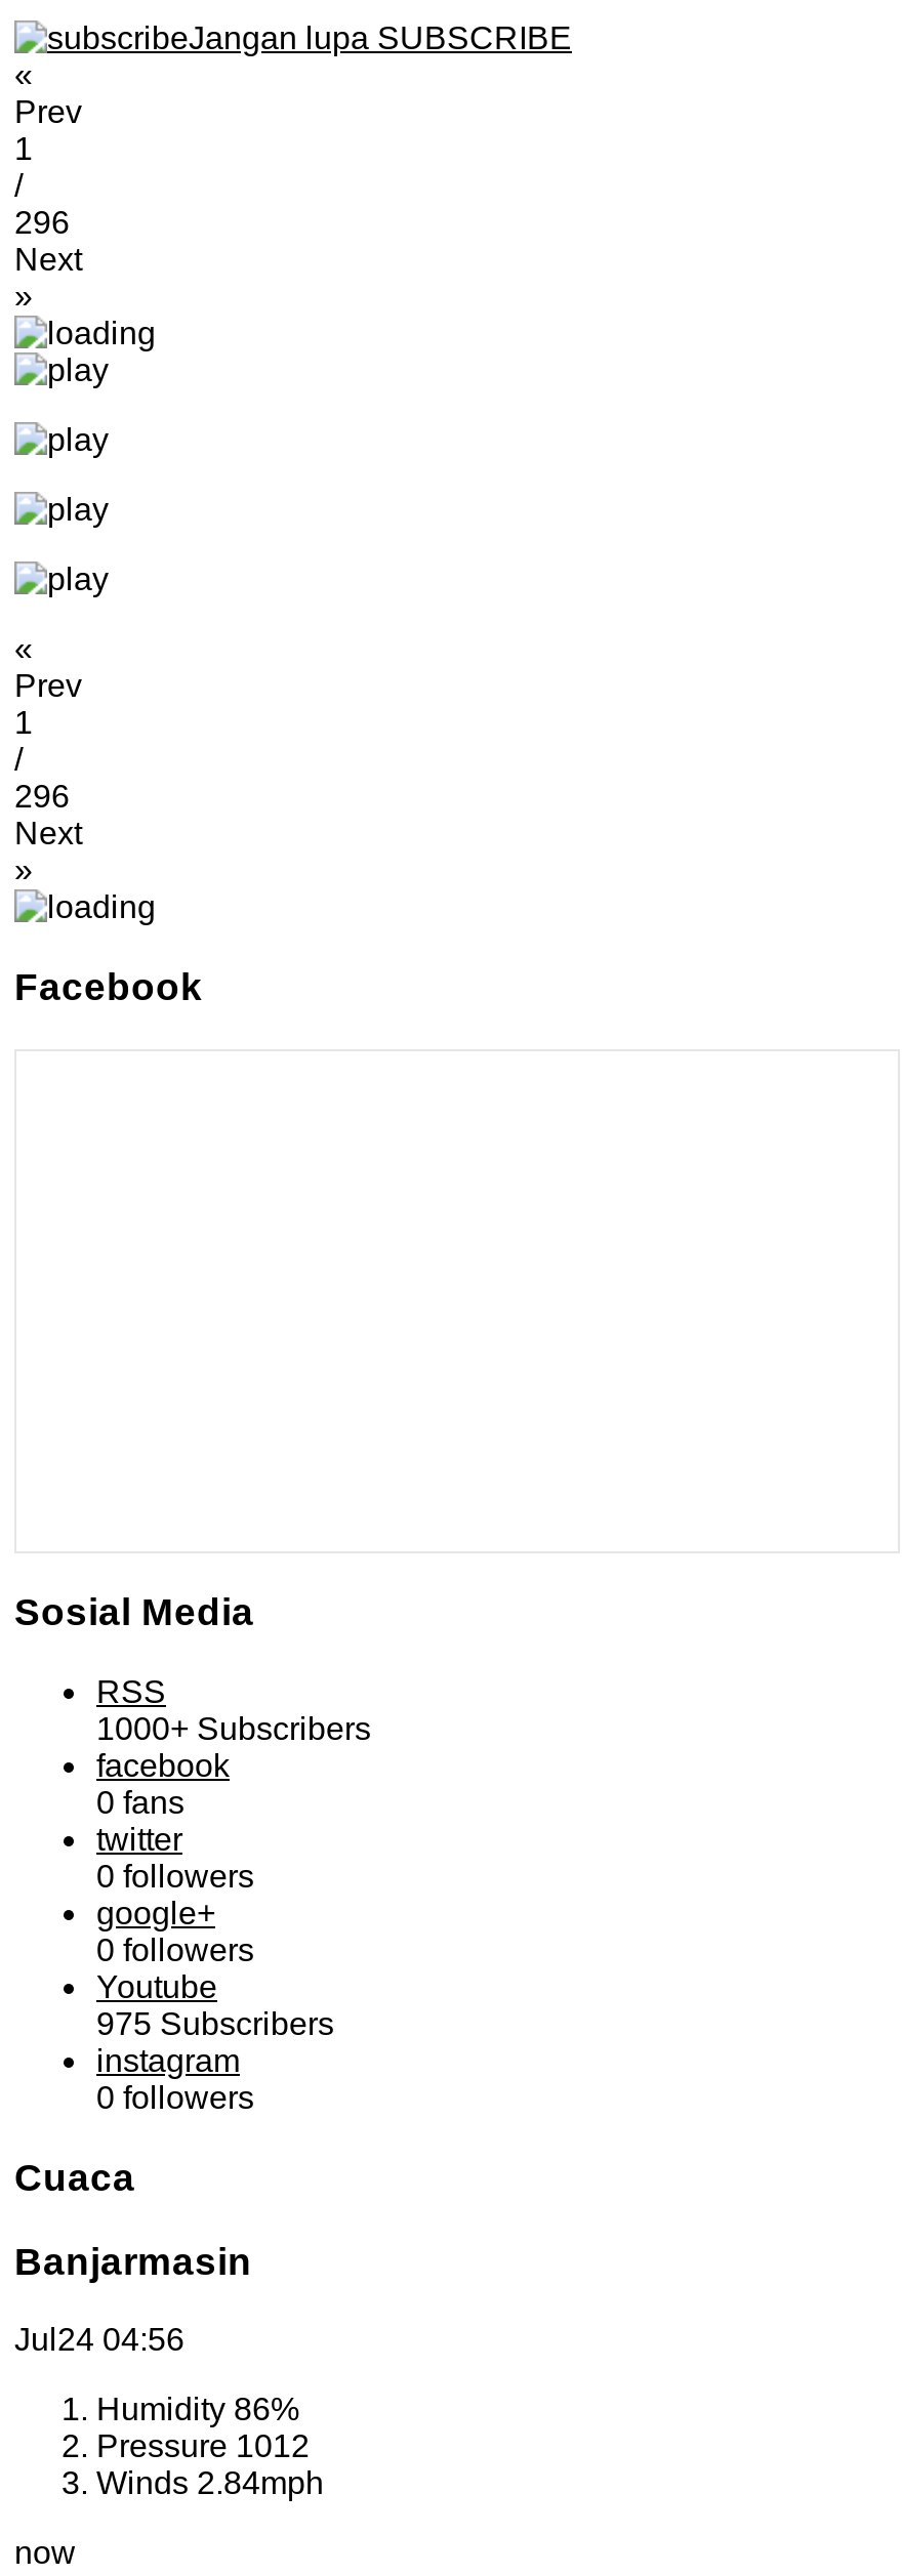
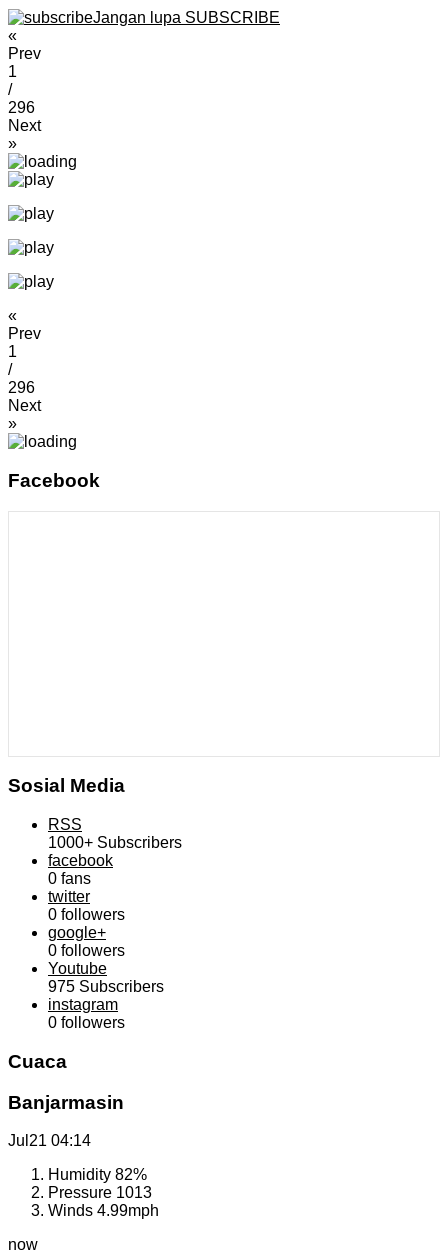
- Jul24 04:56
+ Jul21 04:14

- Humidity 86%
- Pressure 1012
- Winds 2.84mph
+ Humidity 82%
+ Pressure 1013
+ Winds 4.99mph
